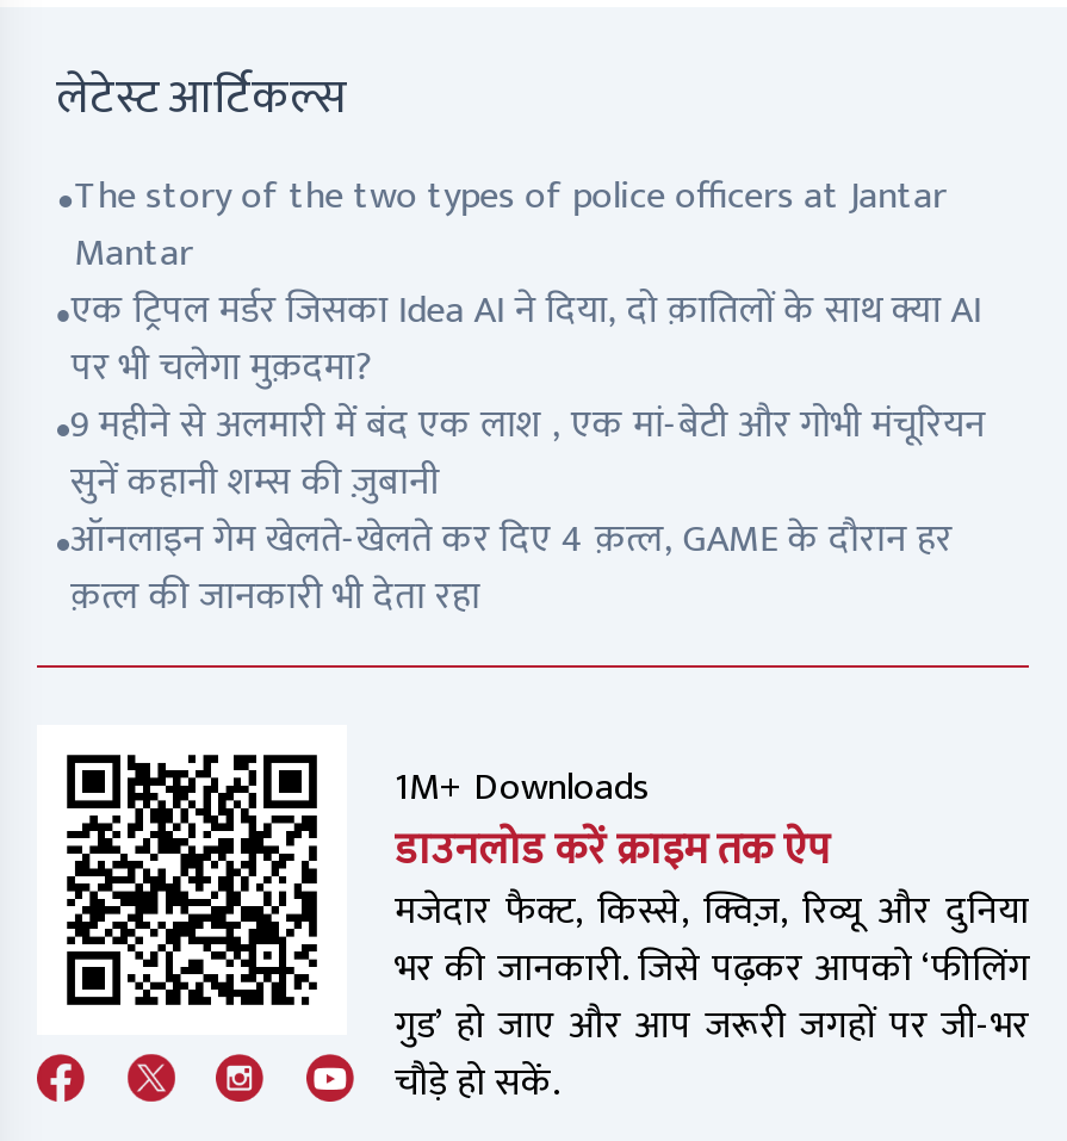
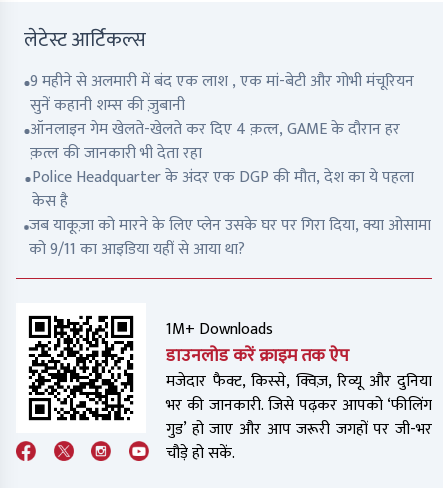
- The story of the two types of police officers at Jantar
- Mantar
- एक ट्रिपल मर्डर जिसका Idea AI ने दिया, दो क़ातिलों के साथ क्या AI
- पर भी चलेगा मुक़दमा?

moved up: 9 महीने से अलमारी में बंद एक लाश , एक मां-बेटी और गोभी मंचूरियन | सुनें कहानी शम्स की ज़ुबानी | ऑनलाइन गेम खेलते-खेलते कर दिए 4 क़त्ल, GAME के दौरान हर | क़त्ल की जानकारी भी देता रहा

+ Police Headquarter के अंदर एक DGP की मौत, देश का ये पहला
+ केस है
+ जब याकूज़ा को मारने के लिए प्लेन उसके घर पर गिरा दिया, क्या ओसामा
+ को 9/11 का आइडिया यहीं से आया था?
